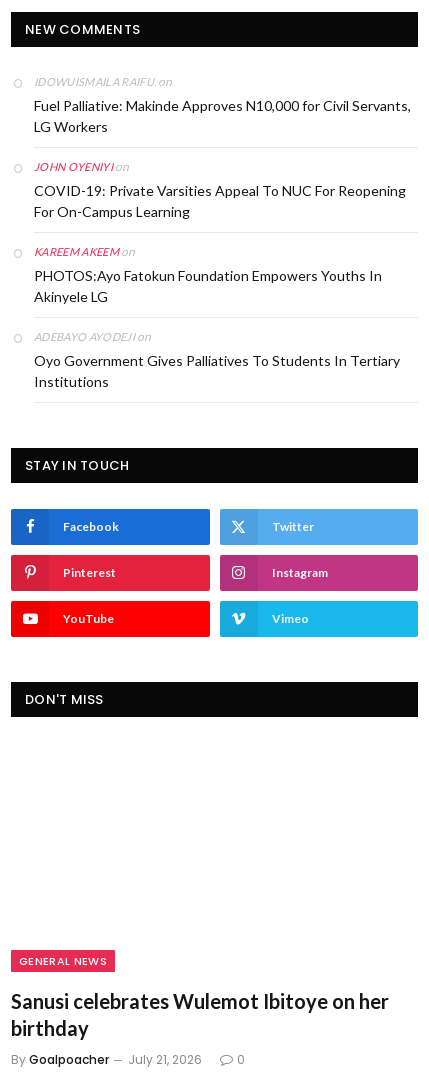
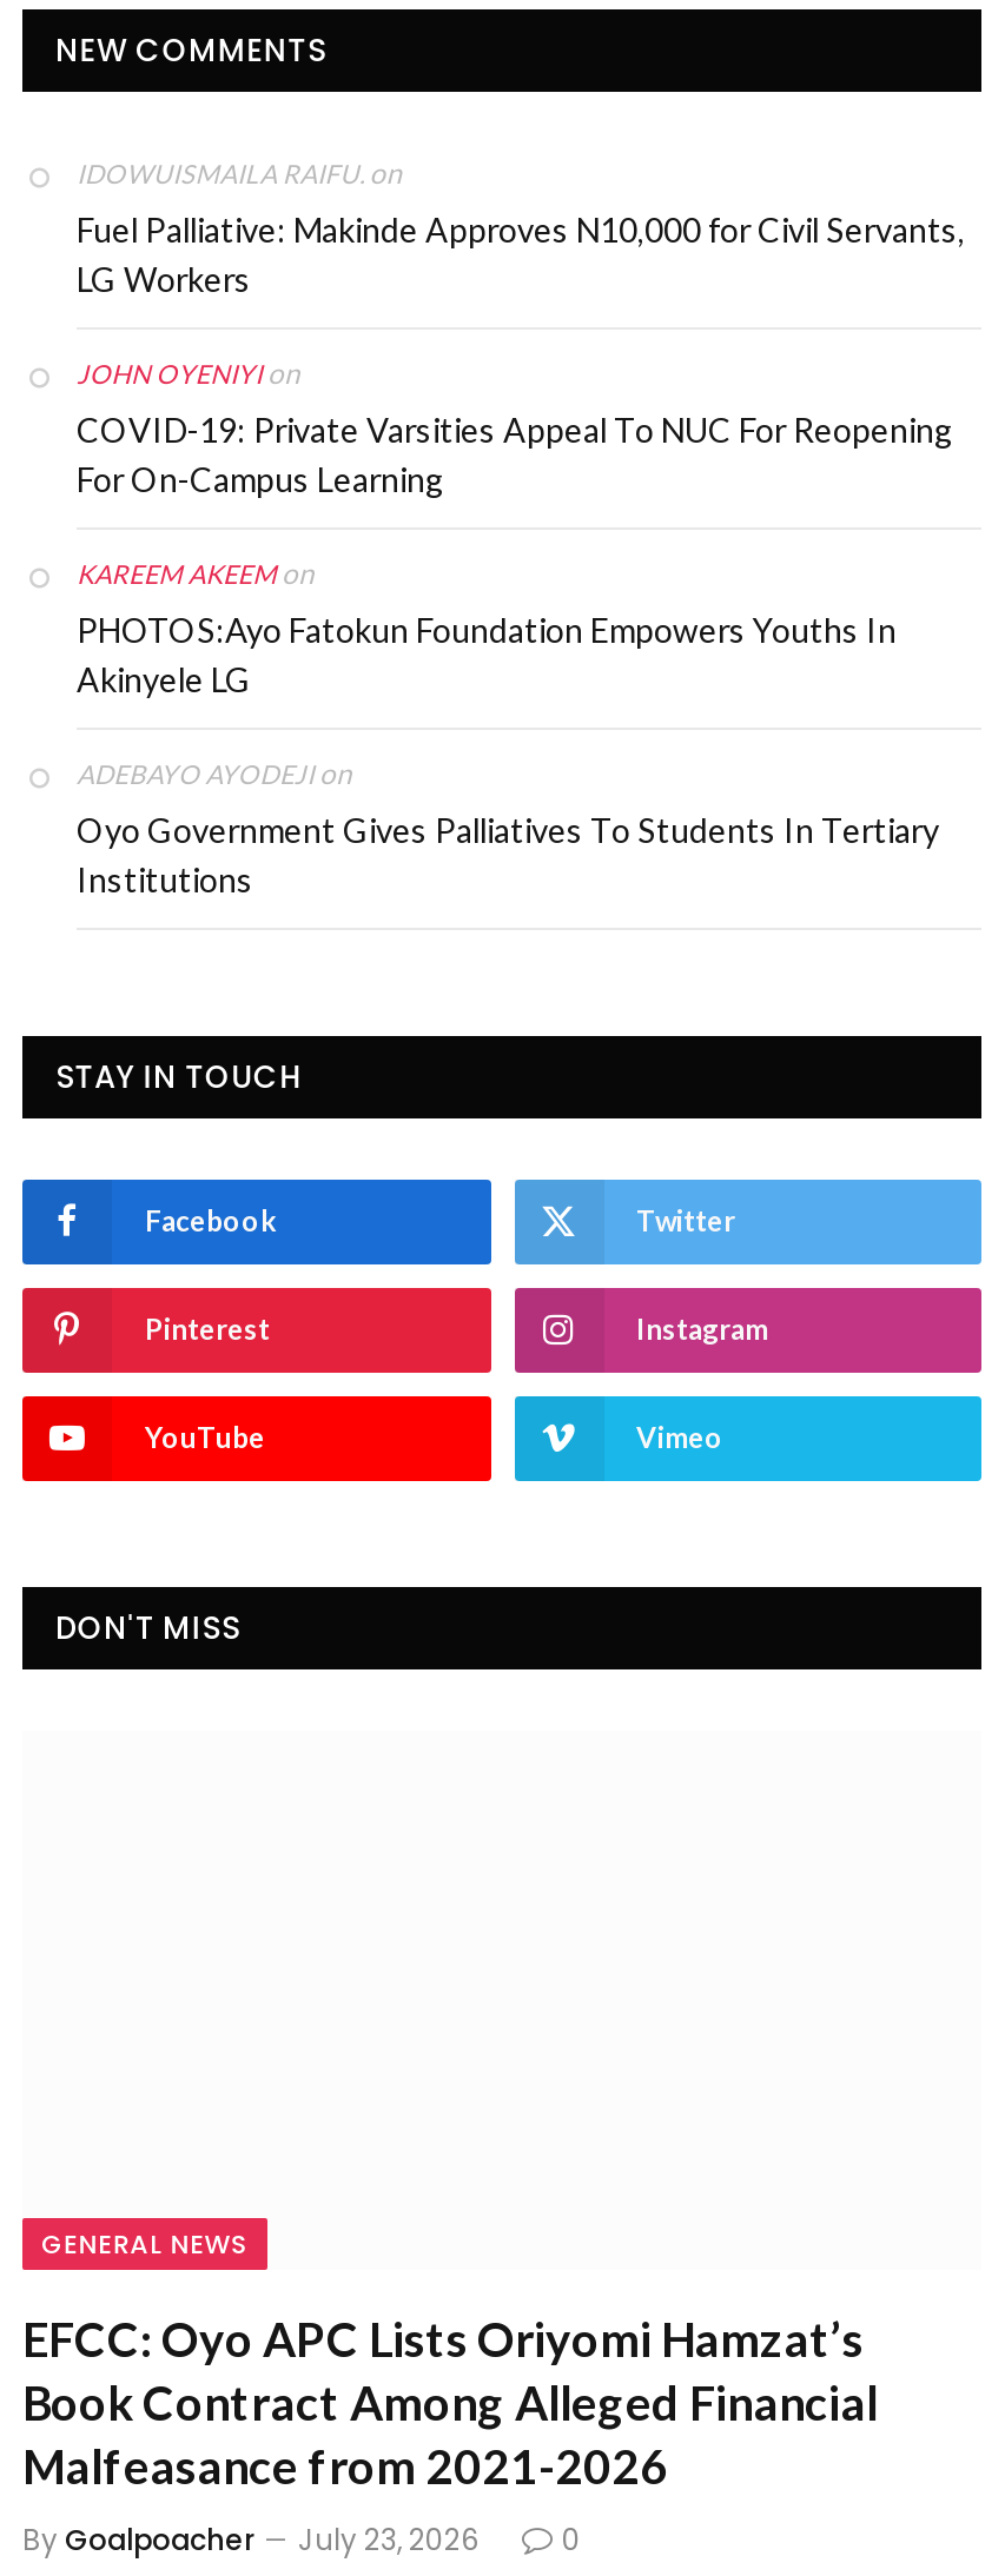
- Sanusi celebrates Wulemot Ibitoye on her
- birthday
+ EFCC: Oyo APC Lists Oriyomi Hamzat’s
+ Book Contract Among Alleged Financial
+ Malfeasance from 2021-2026

- By Goalpoacher July 21, 2026
+ By Goalpoacher July 23, 2026
